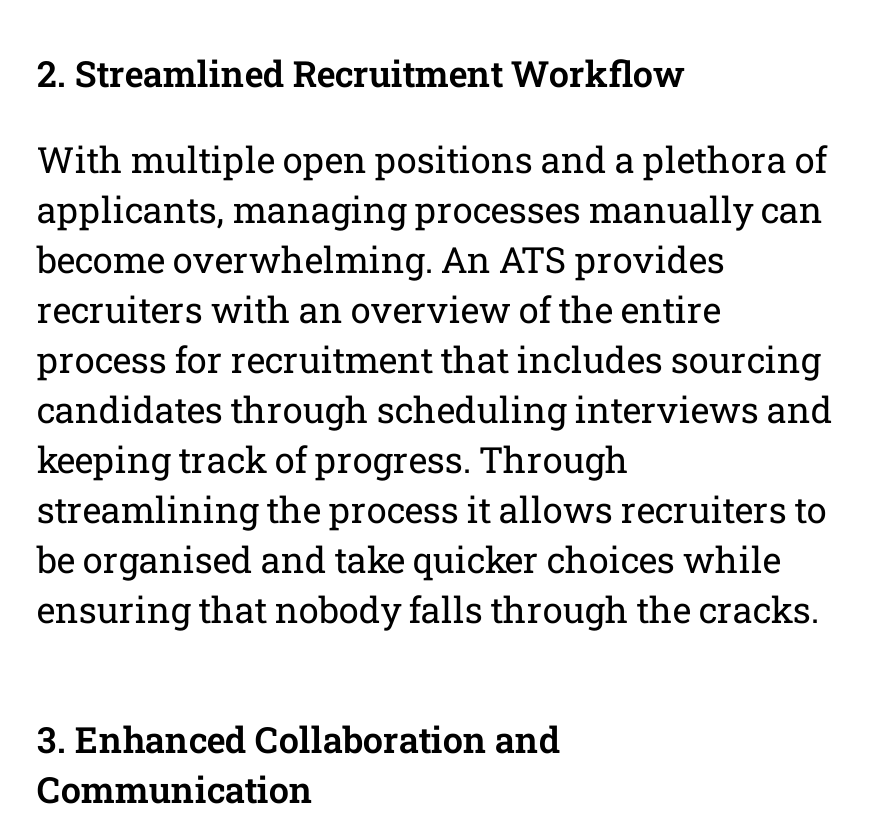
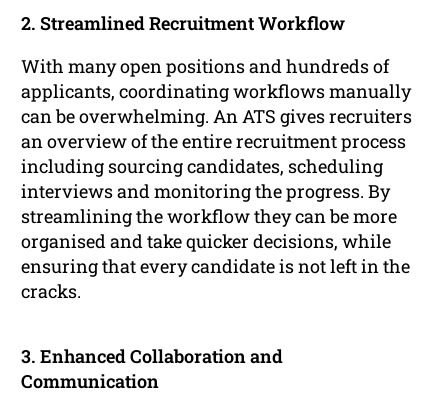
- With multiple open positions and a plethora of
- applicants, managing processes manually can
- become overwhelming. An ATS provides
- recruiters with an overview of the entire
- process for recruitment that includes sourcing
- candidates through scheduling interviews and
- keeping track of progress. Through
- streamlining the process it allows recruiters to
- be organised and take quicker choices while
- ensuring that nobody falls through the cracks.
+ With many open positions and hundreds of
+ applicants, coordinating workflows manually
+ can be overwhelming. An ATS gives recruiters
+ an overview of the entire recruitment process
+ including sourcing candidates, scheduling
+ interviews and monitoring the progress. By
+ streamlining the workflow they can be more
+ organised and take quicker decisions, while
+ ensuring that every candidate is not left in the
+ cracks.
